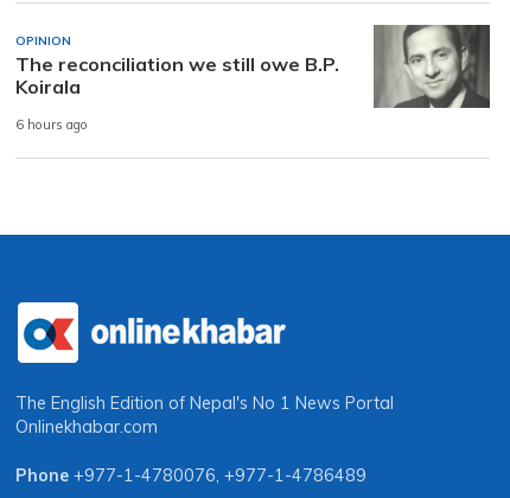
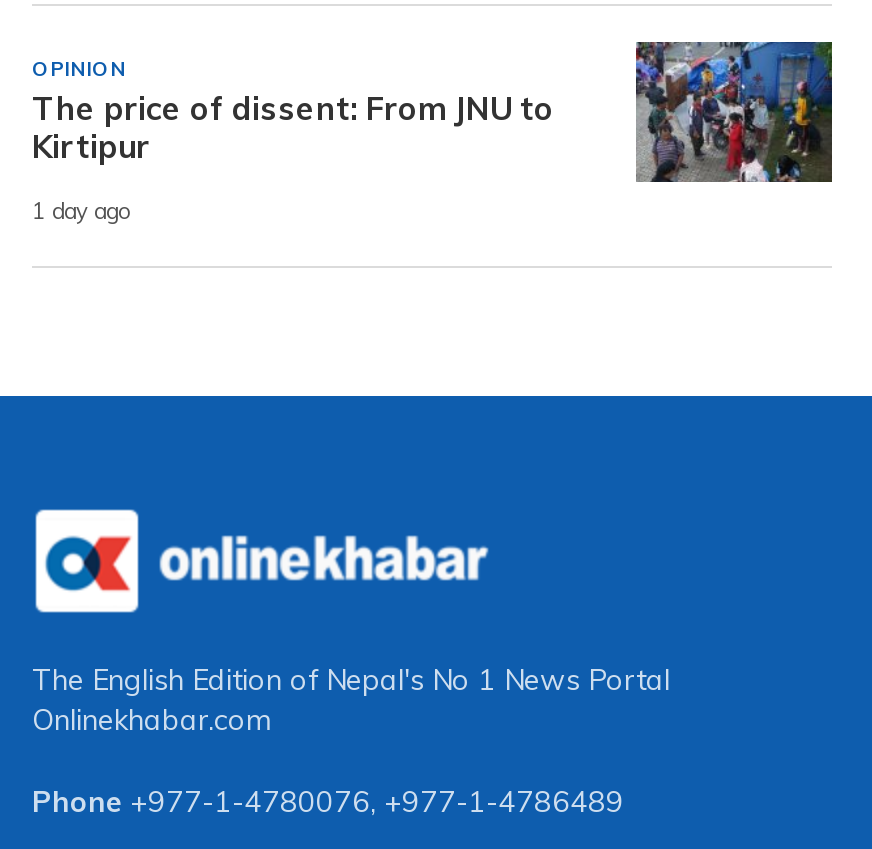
- [image]
+ [image]

- The reconciliation we still owe B.P.
- Koirala
+ The price of dissent: From JNU to
+ Kirtipur

- 6 hours ago
+ 1 day ago
